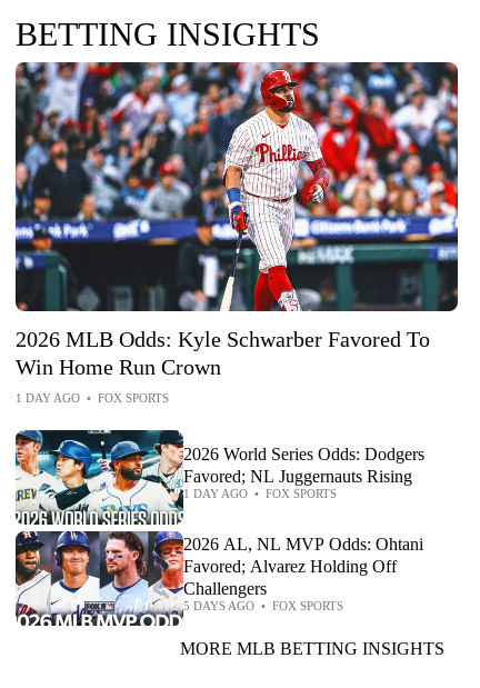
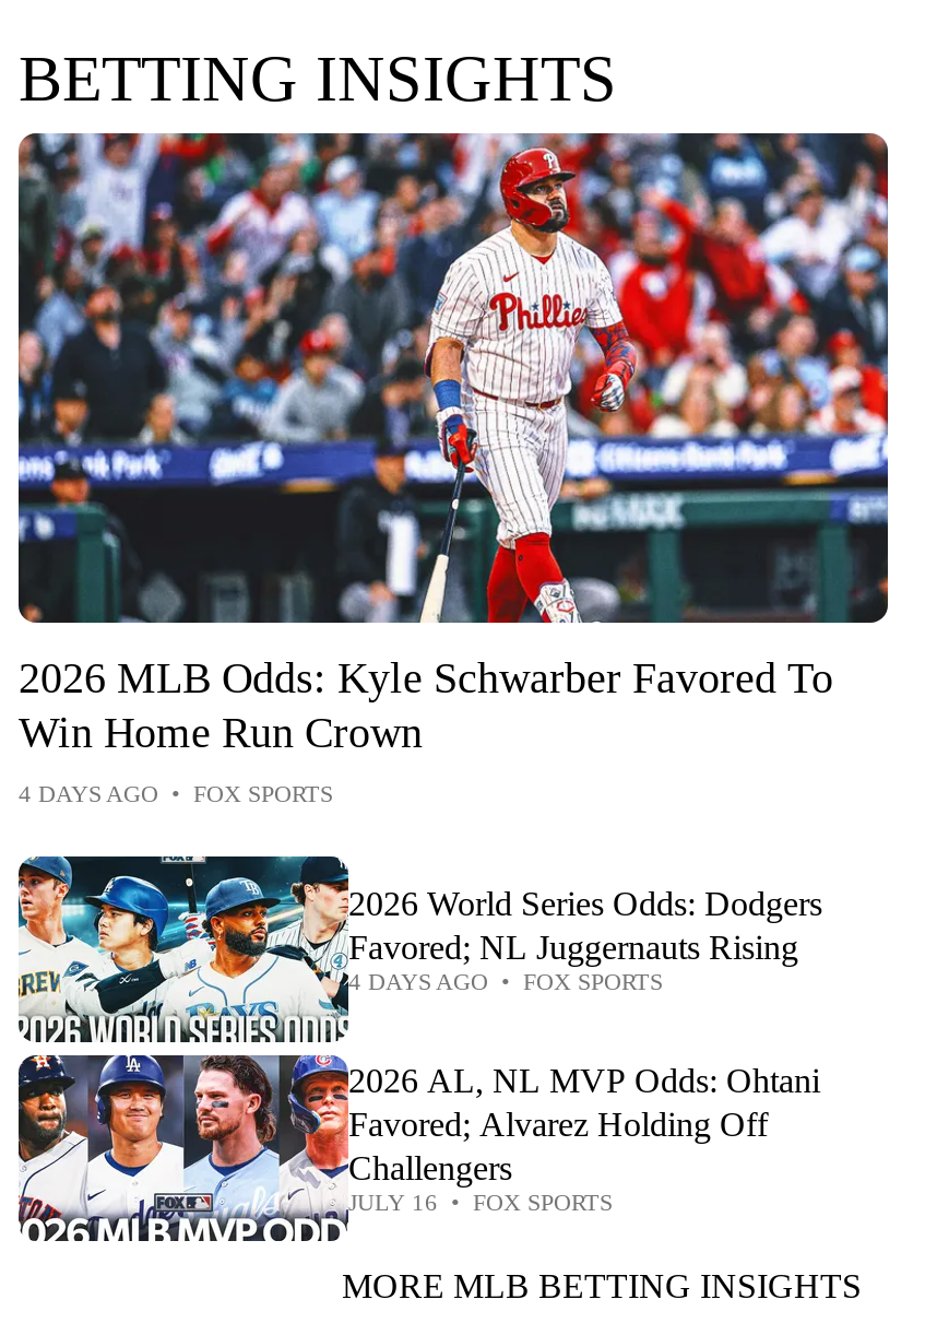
- 1 DAY AGO • FOX SPORTS
+ 4 DAYS AGO • FOX SPORTS

- 1 DAY AGO • FOX SPORTS
+ 4 DAYS AGO • FOX SPORTS

- 5 DAYS AGO • FOX SPORTS
+ JULY 16 • FOX SPORTS
